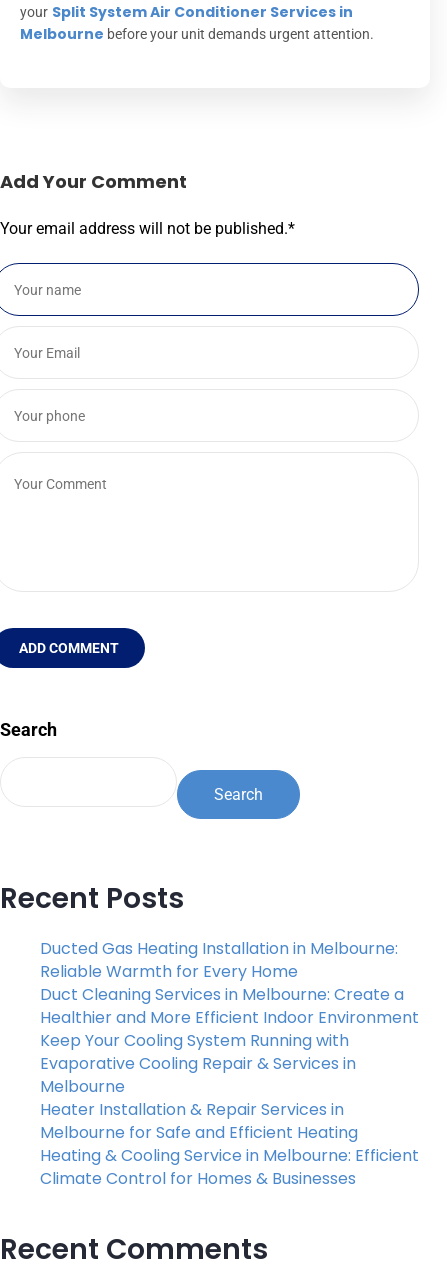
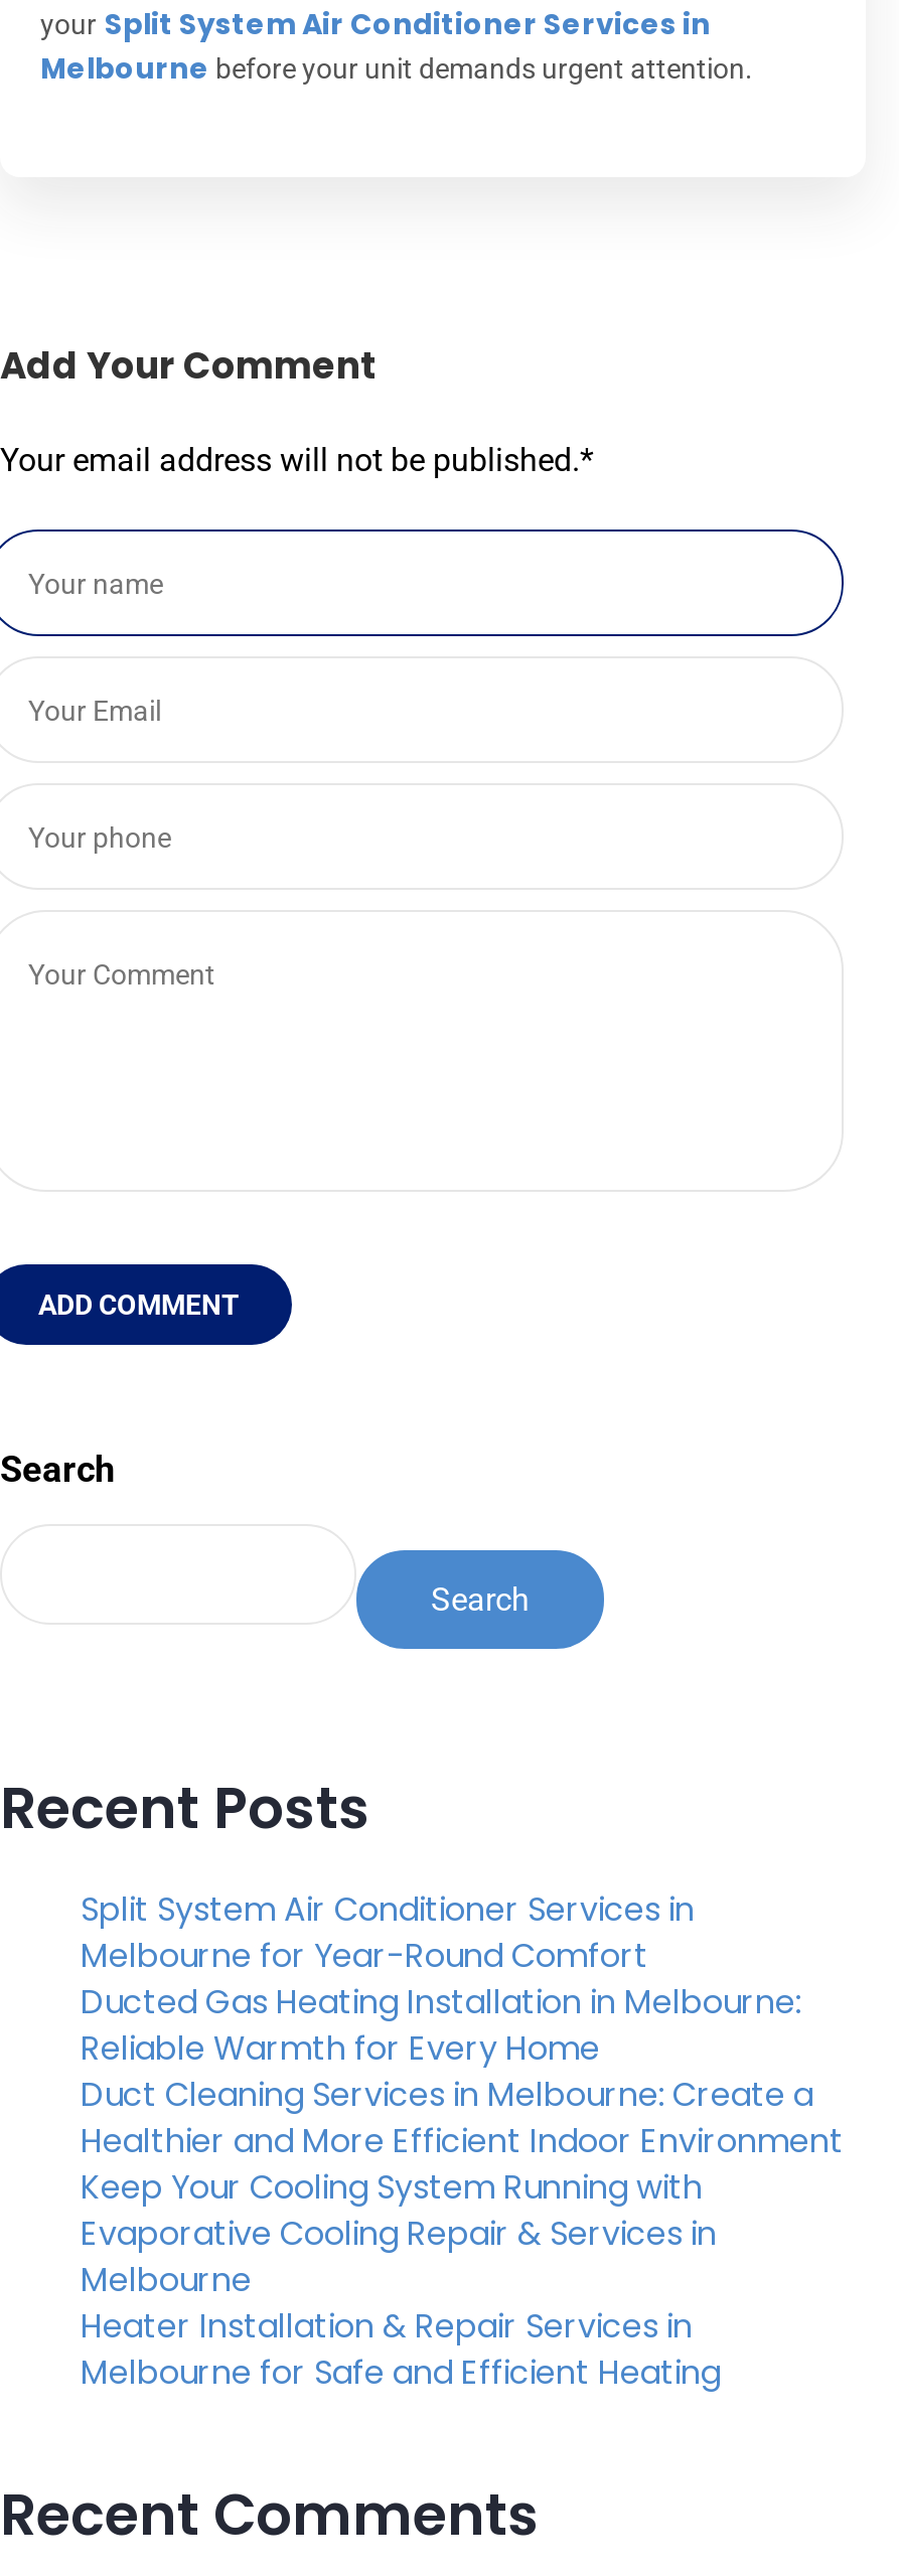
+ Split System Air Conditioner Services in
+ Melbourne for Year-Round Comfort

moved down: Ducted Gas Heating Installation in Melbourne: | Reliable Warmth for Every Home | Duct Cleaning Services in Melbourne: Create a | ... | Heater Installation & Repair Services in | Melbourne for Safe and Efficient Heating

- Heating & Cooling Service in Melbourne: Efficient
- Climate Control for Homes & Businesses
